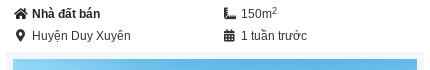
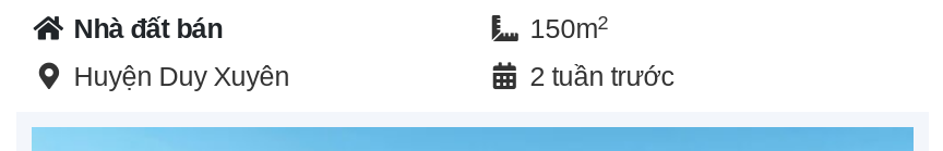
- 1 tuần trước
+ 2 tuần trước
